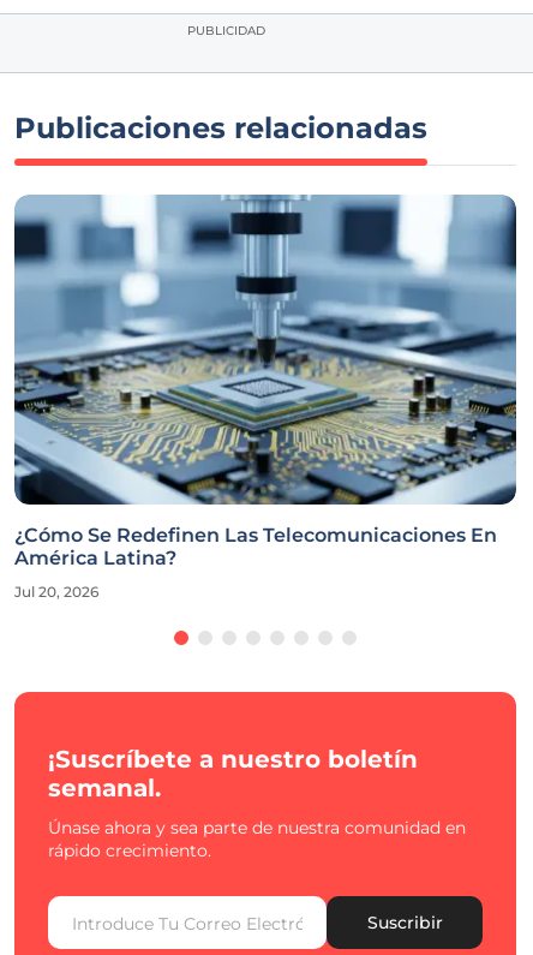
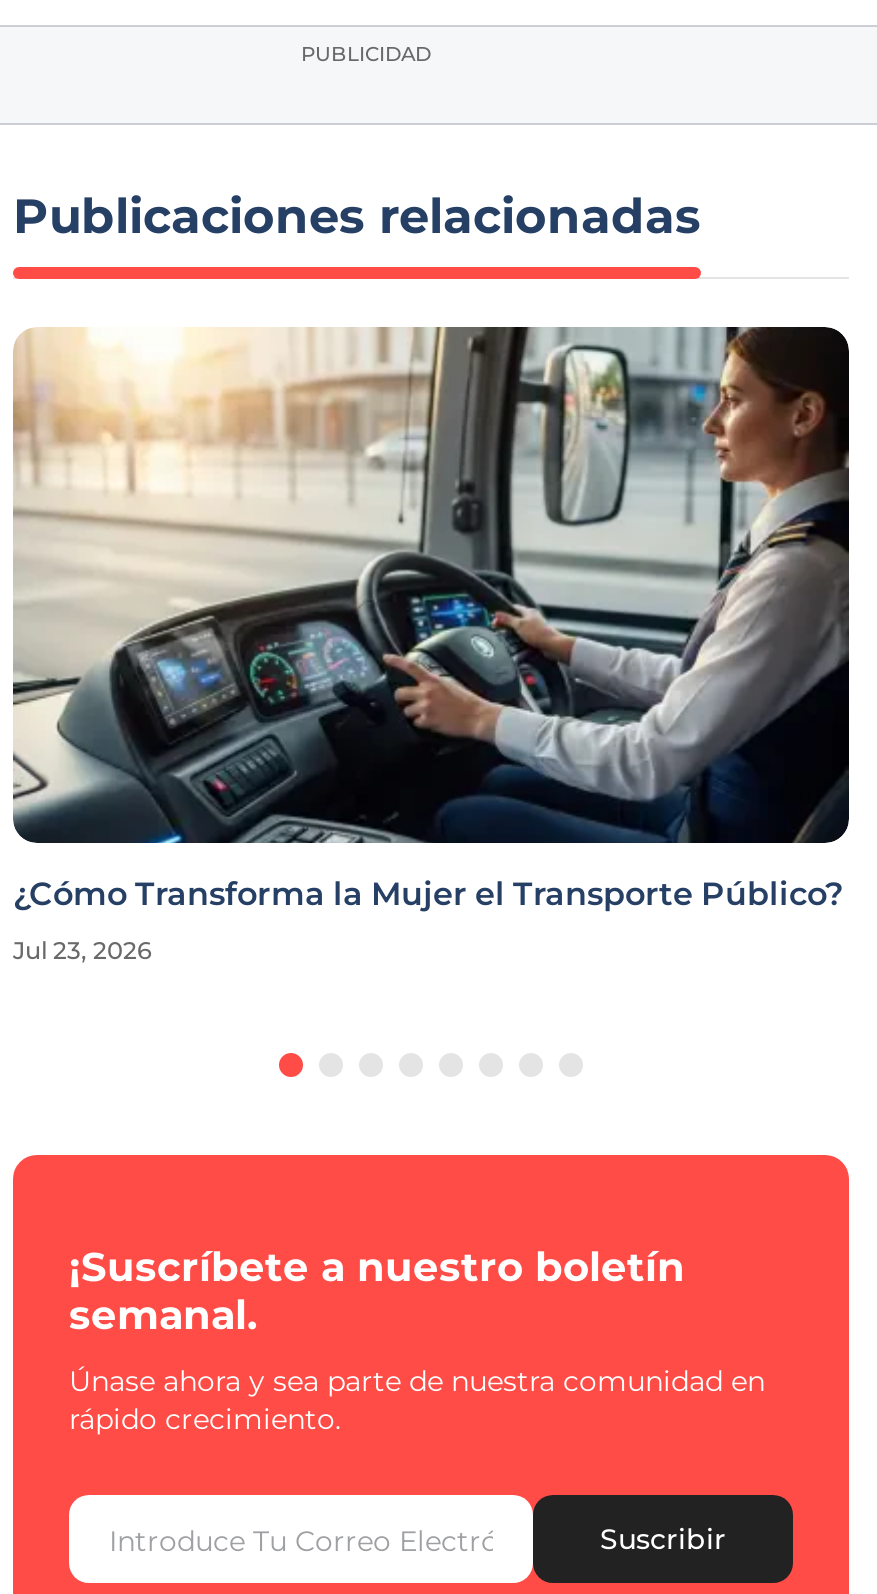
- [image]
- ¿Cómo Se Redefinen Las Telecomunicaciones En
- América Latina?
+ [image]
+ ¿Cómo Transforma la Mujer el Transporte Público?

- Jul 20, 2026
+ Jul 23, 2026
